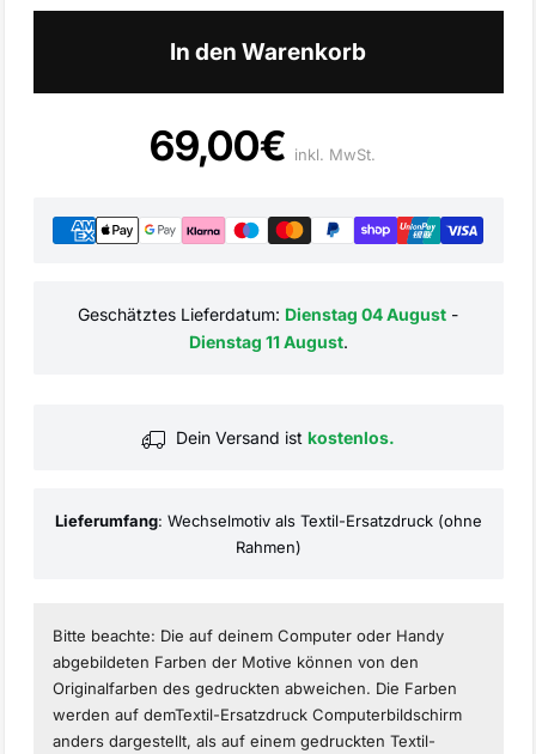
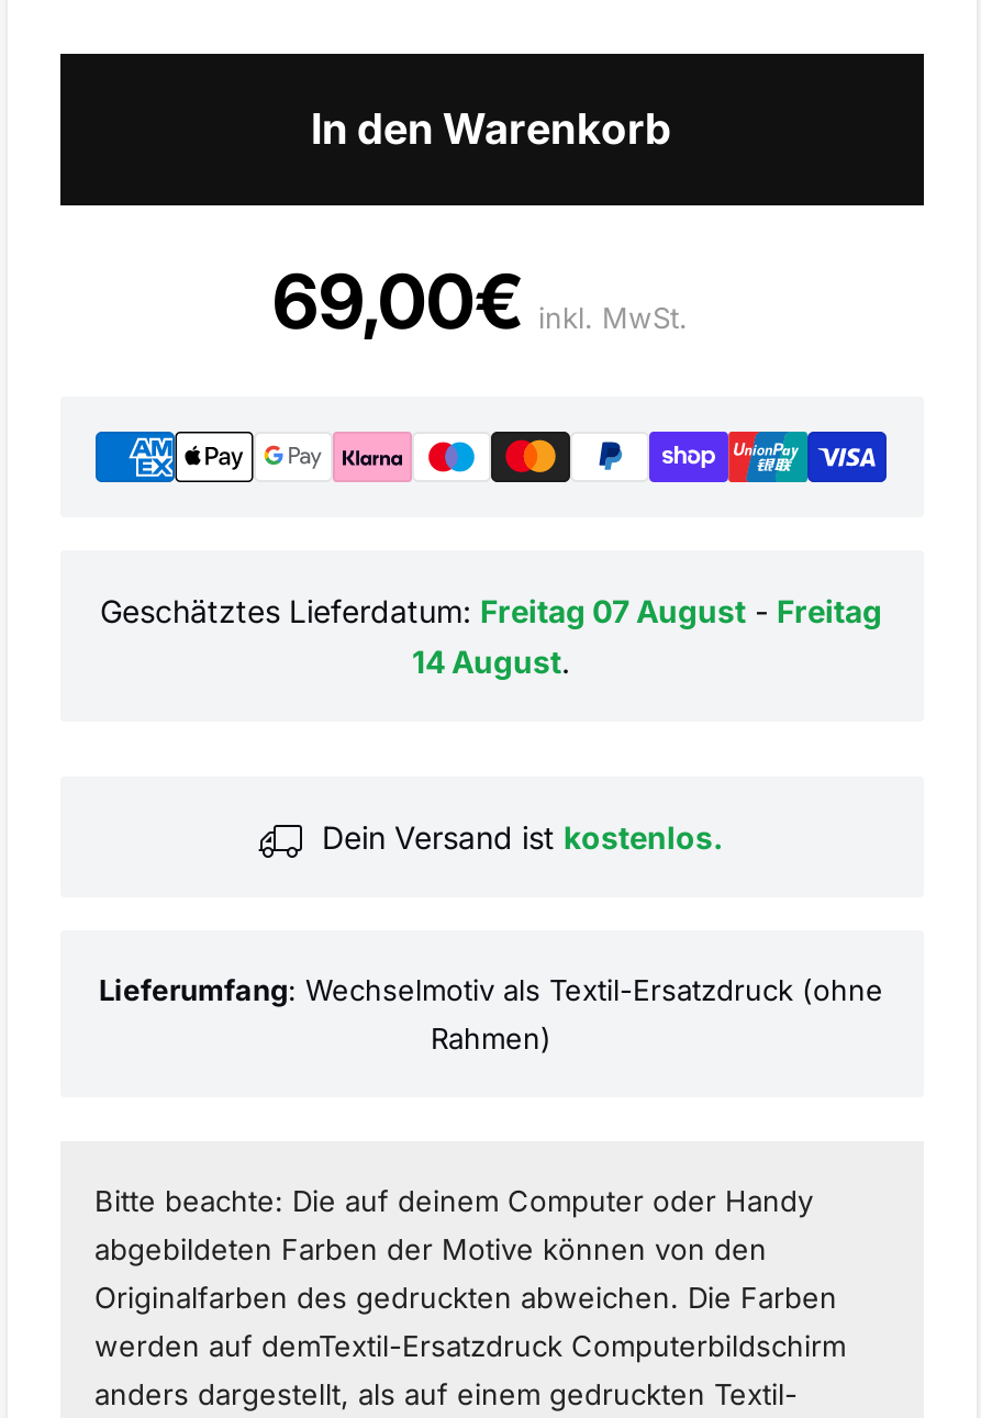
- Geschätztes Lieferdatum: Dienstag 04 August -
- Dienstag 11 August.
+ Geschätztes Lieferdatum: Freitag 07 August - Freitag
+ 14 August.
